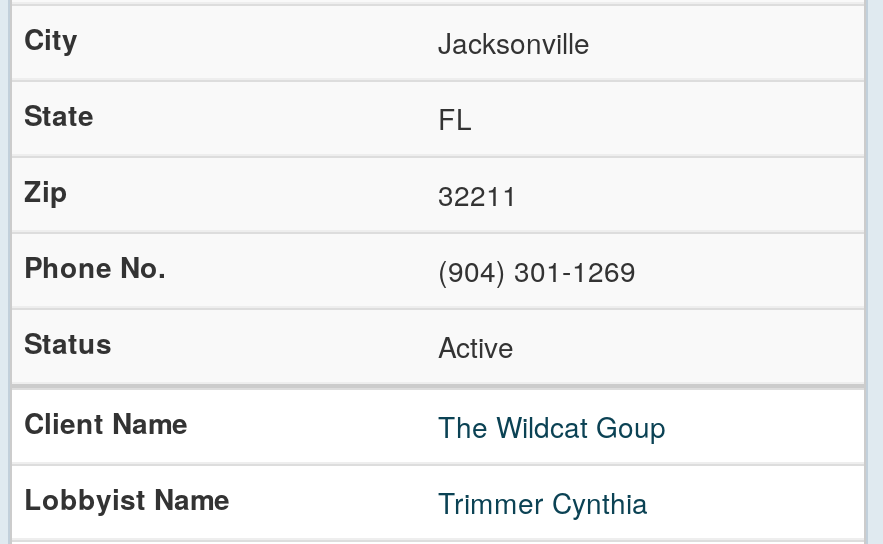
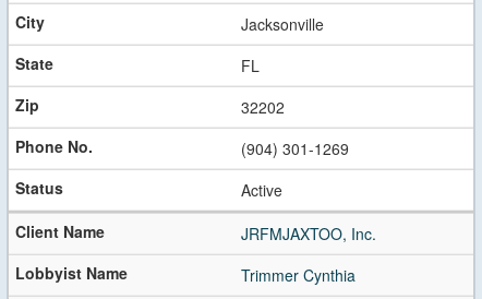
- 32211
+ 32202

- The Wildcat Goup
+ JRFMJAXTOO, Inc.
